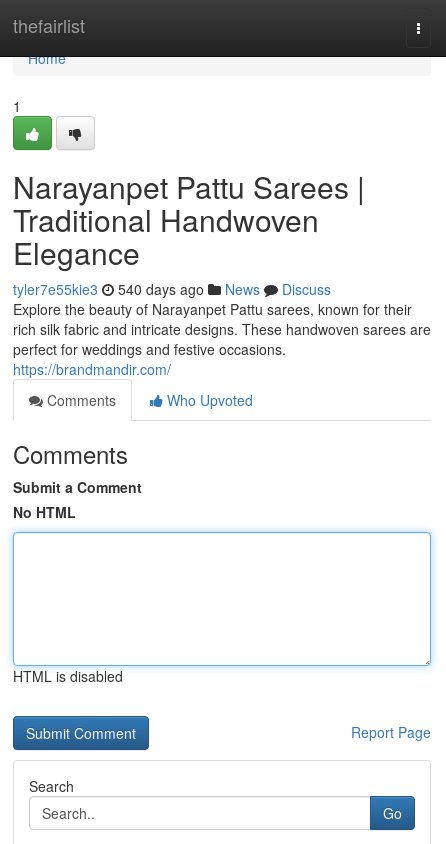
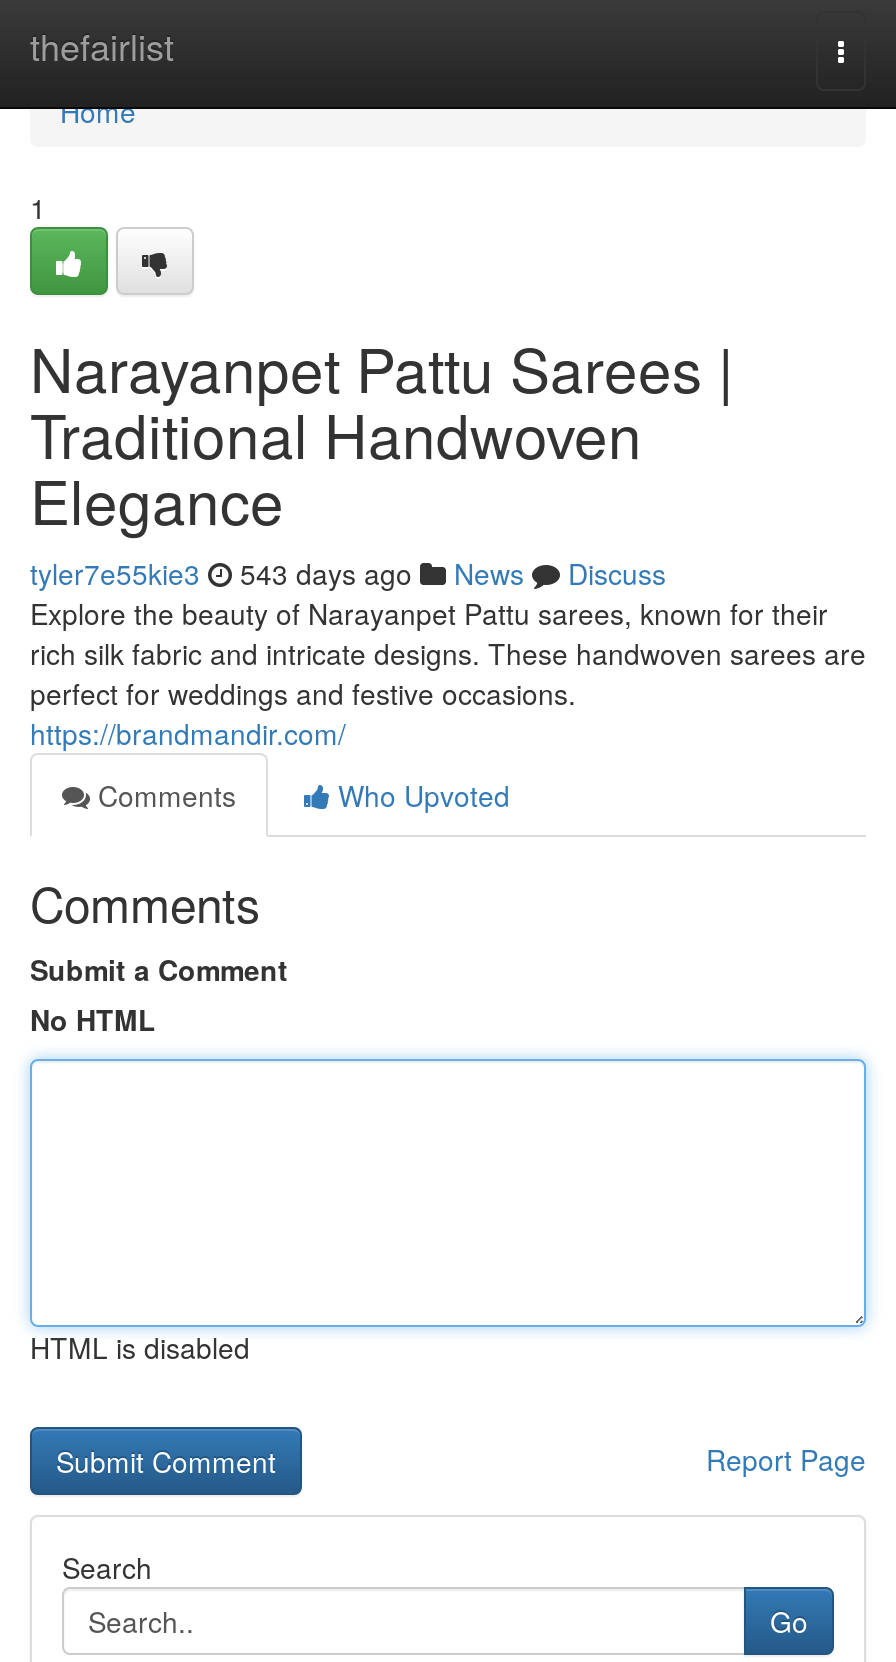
- tyler7e55kie3 540 days ago News Discuss
+ tyler7e55kie3 543 days ago News Discuss
